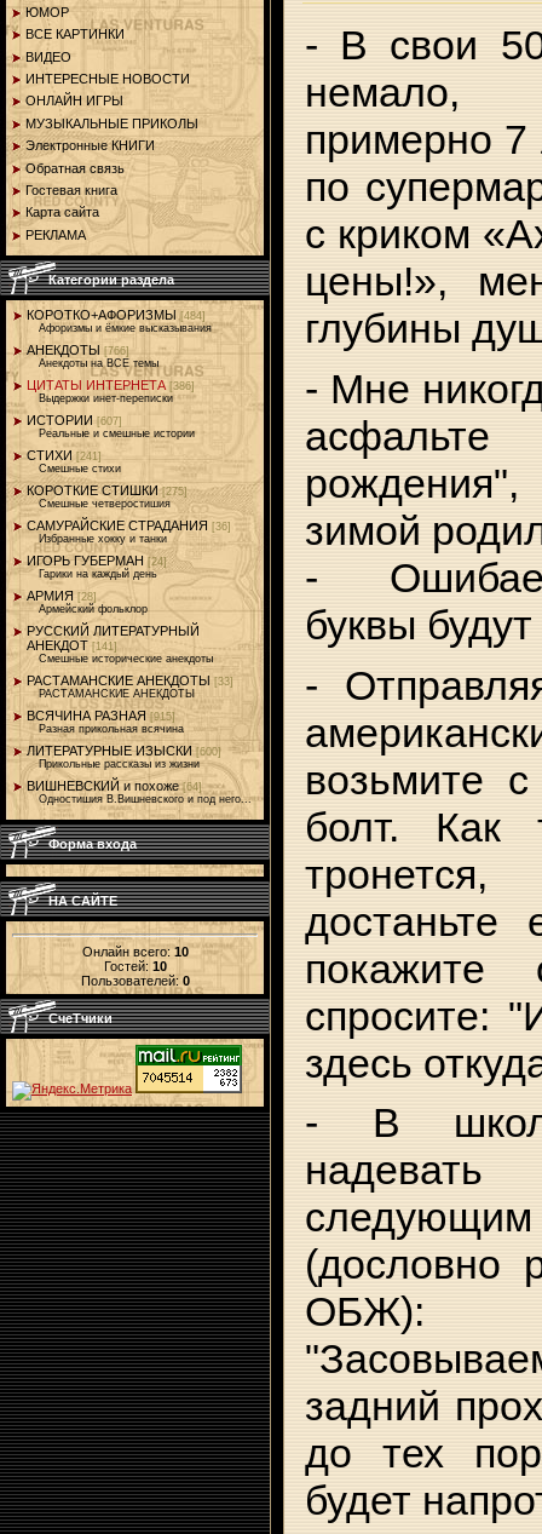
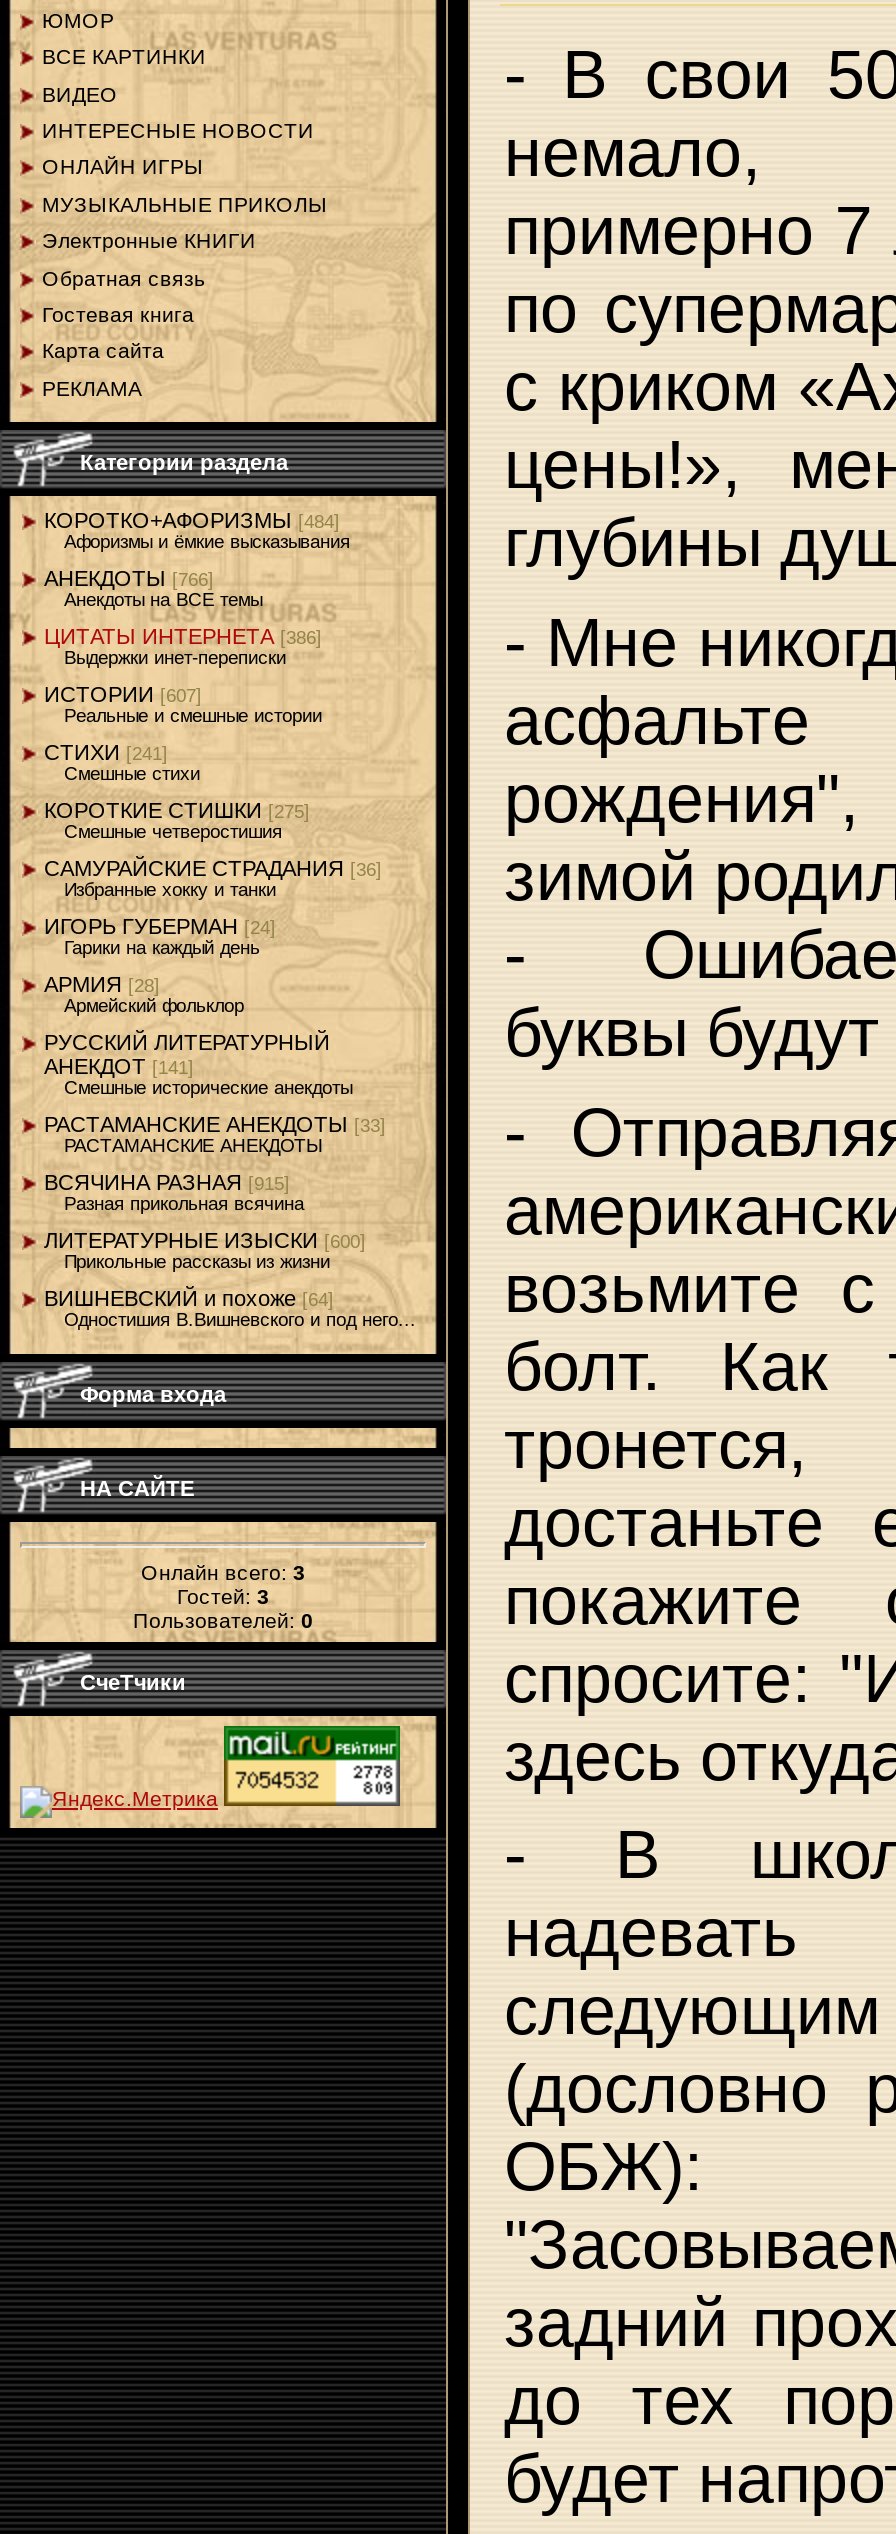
- Онлайн всего: 10
+ Онлайн всего: 3

- Гостей: 10
+ Гостей: 3
